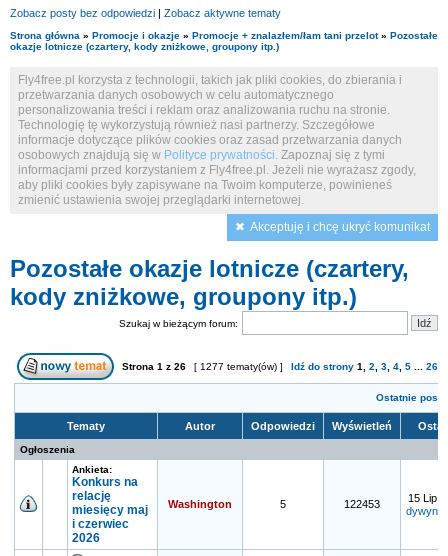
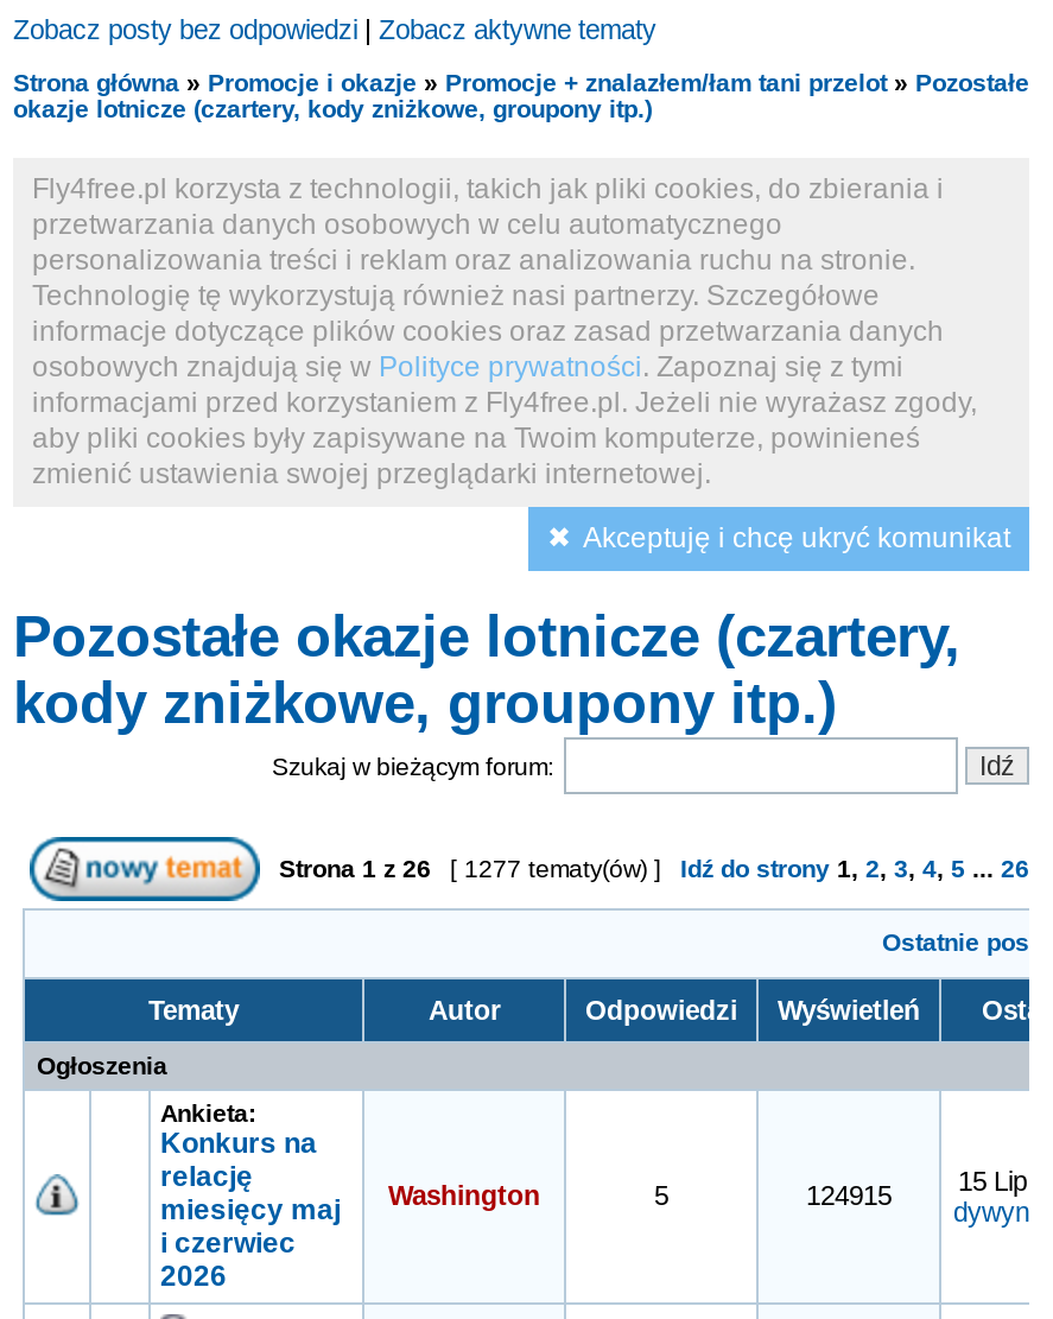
- 122453
+ 124915
